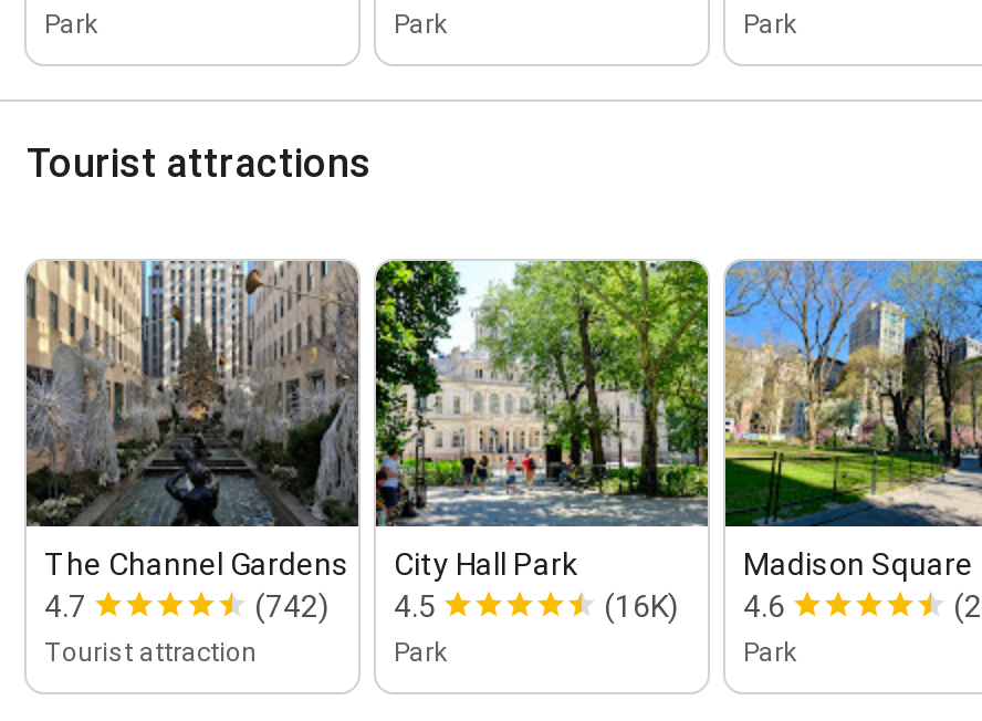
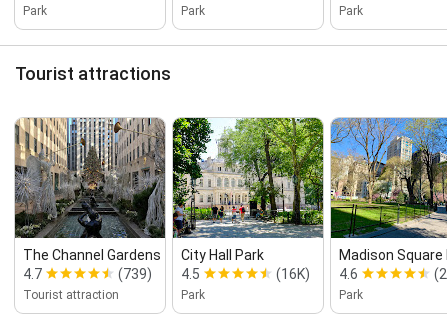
- (742) 4.5
+ (739) 4.5
